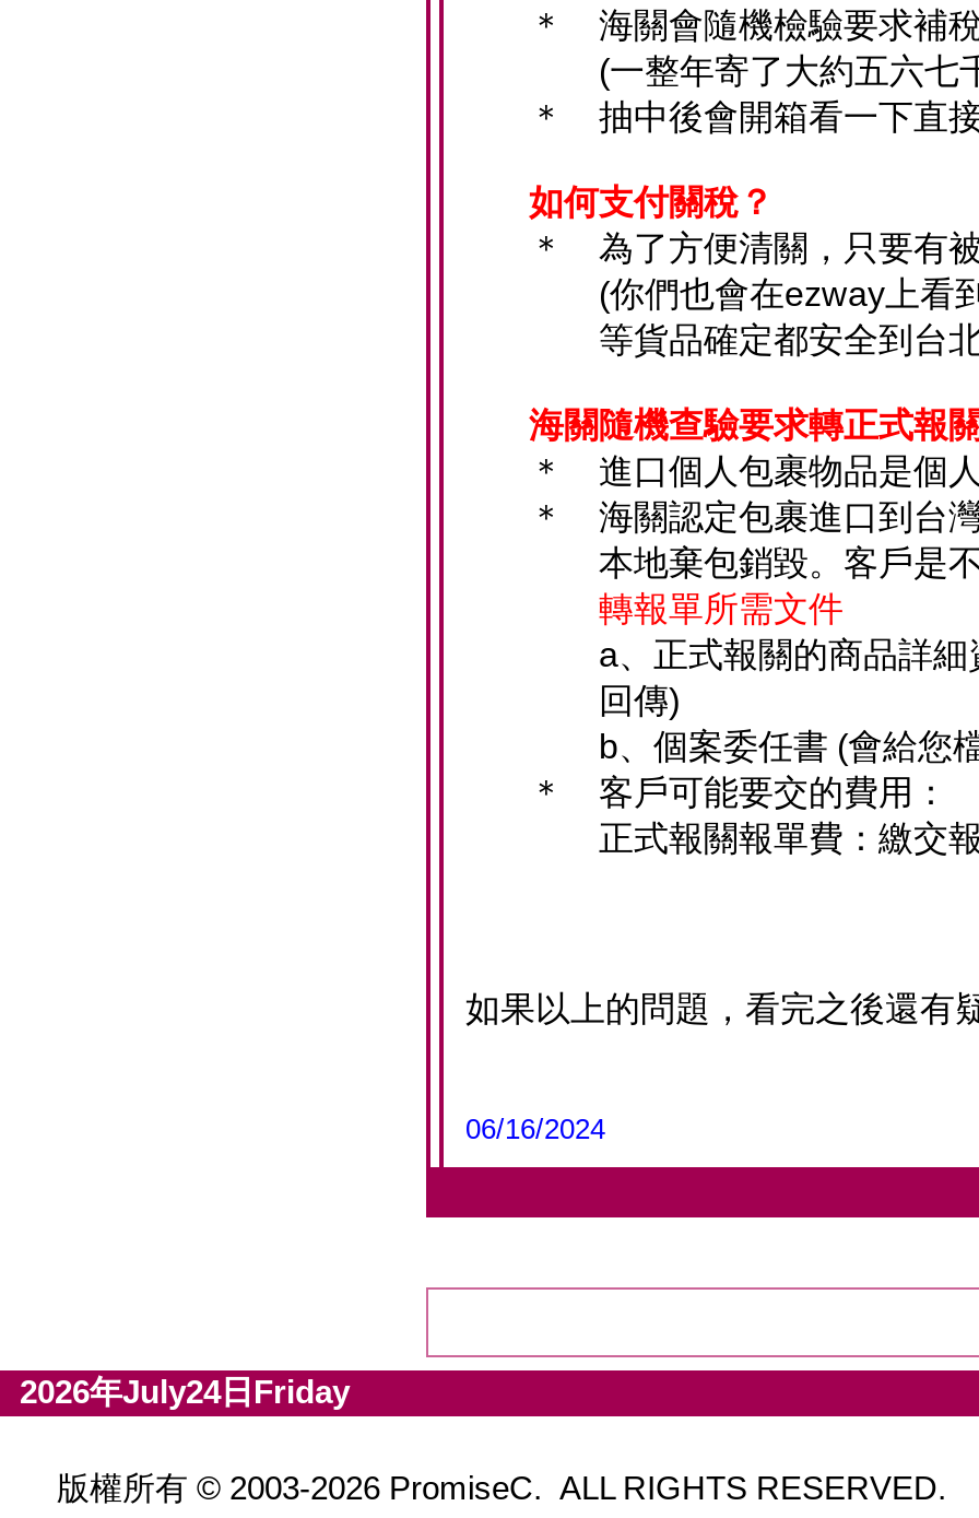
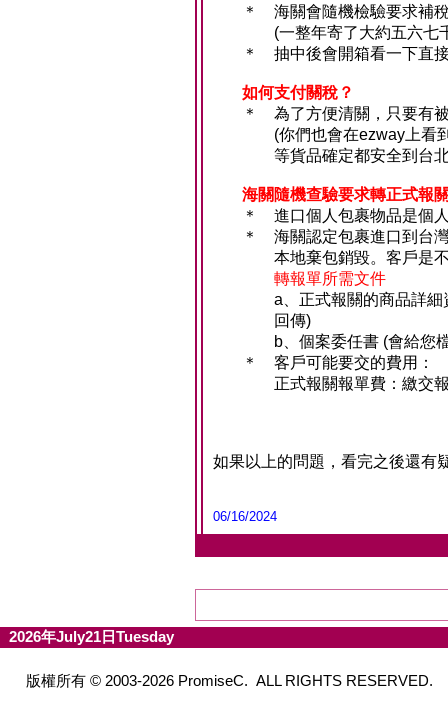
- 2026年July24日Friday
+ 2026年July21日Tuesday
